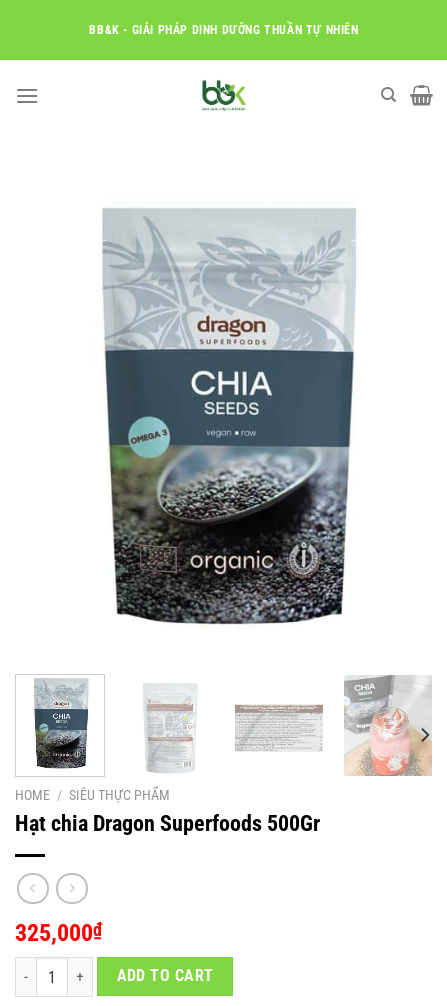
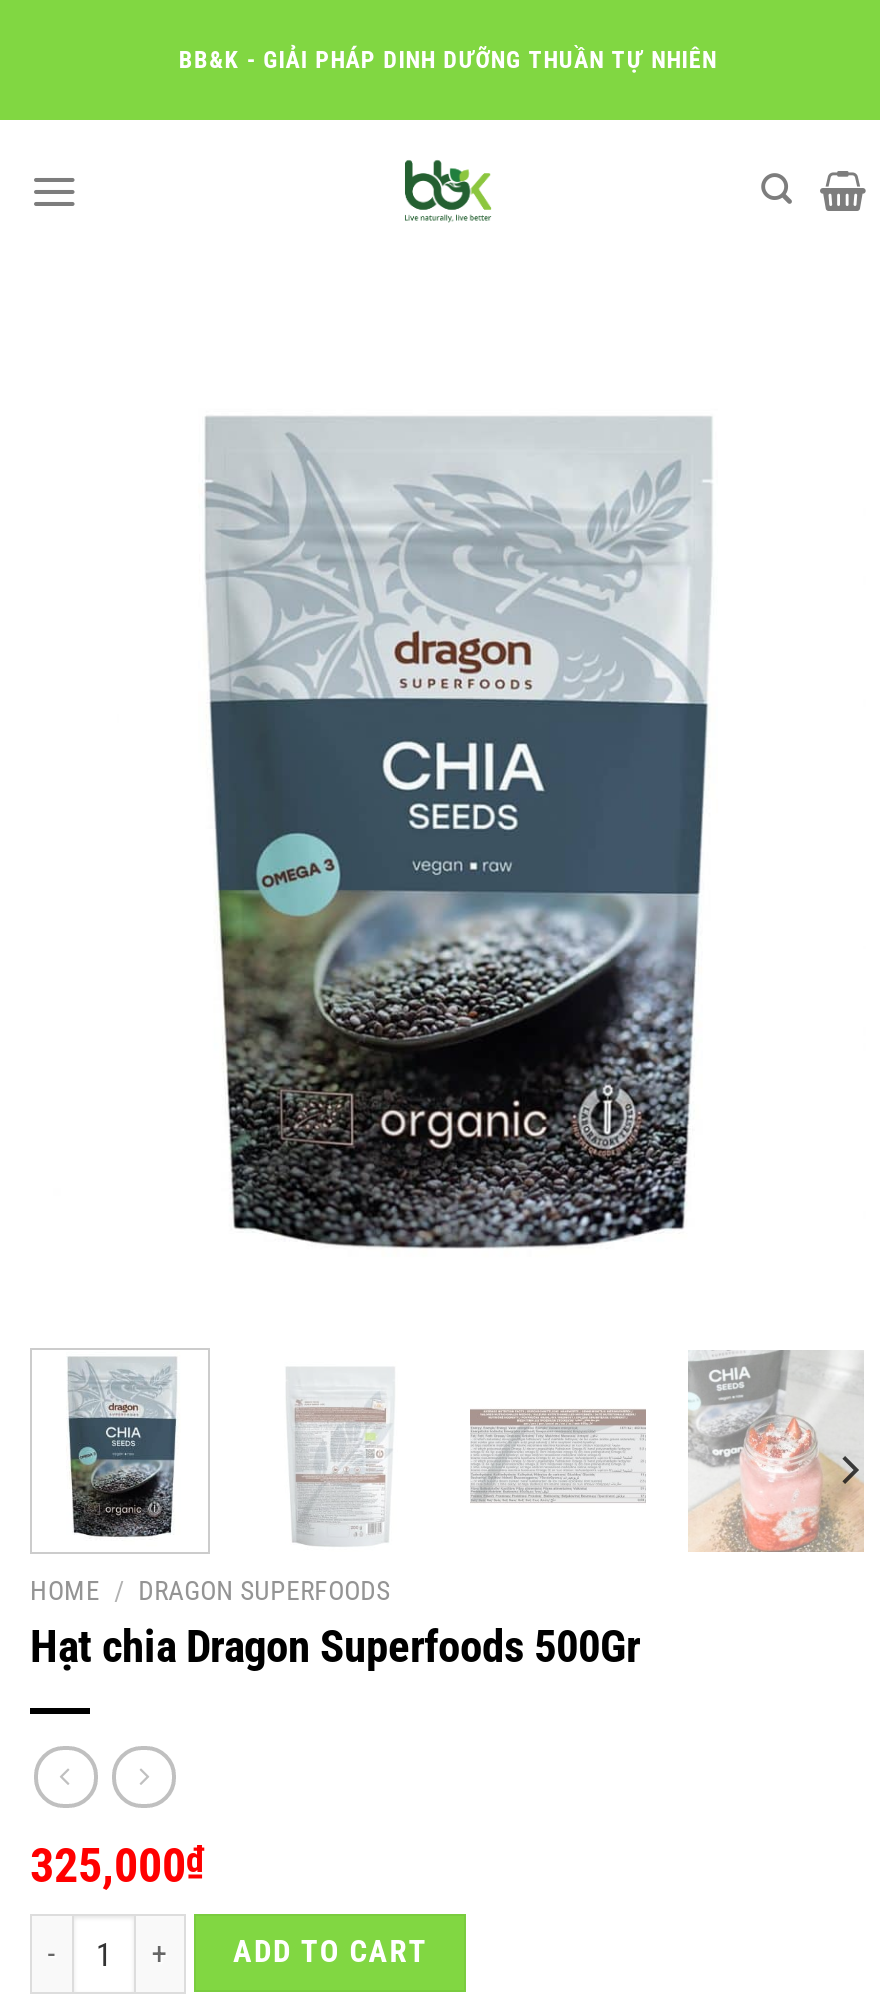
- HOME / SIÊU THỰC PHẨM
+ HOME / DRAGON SUPERFOODS
